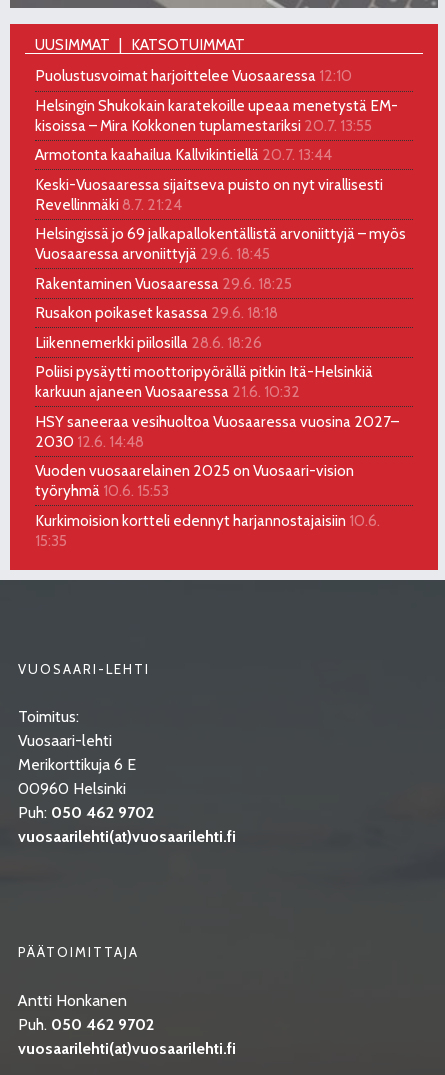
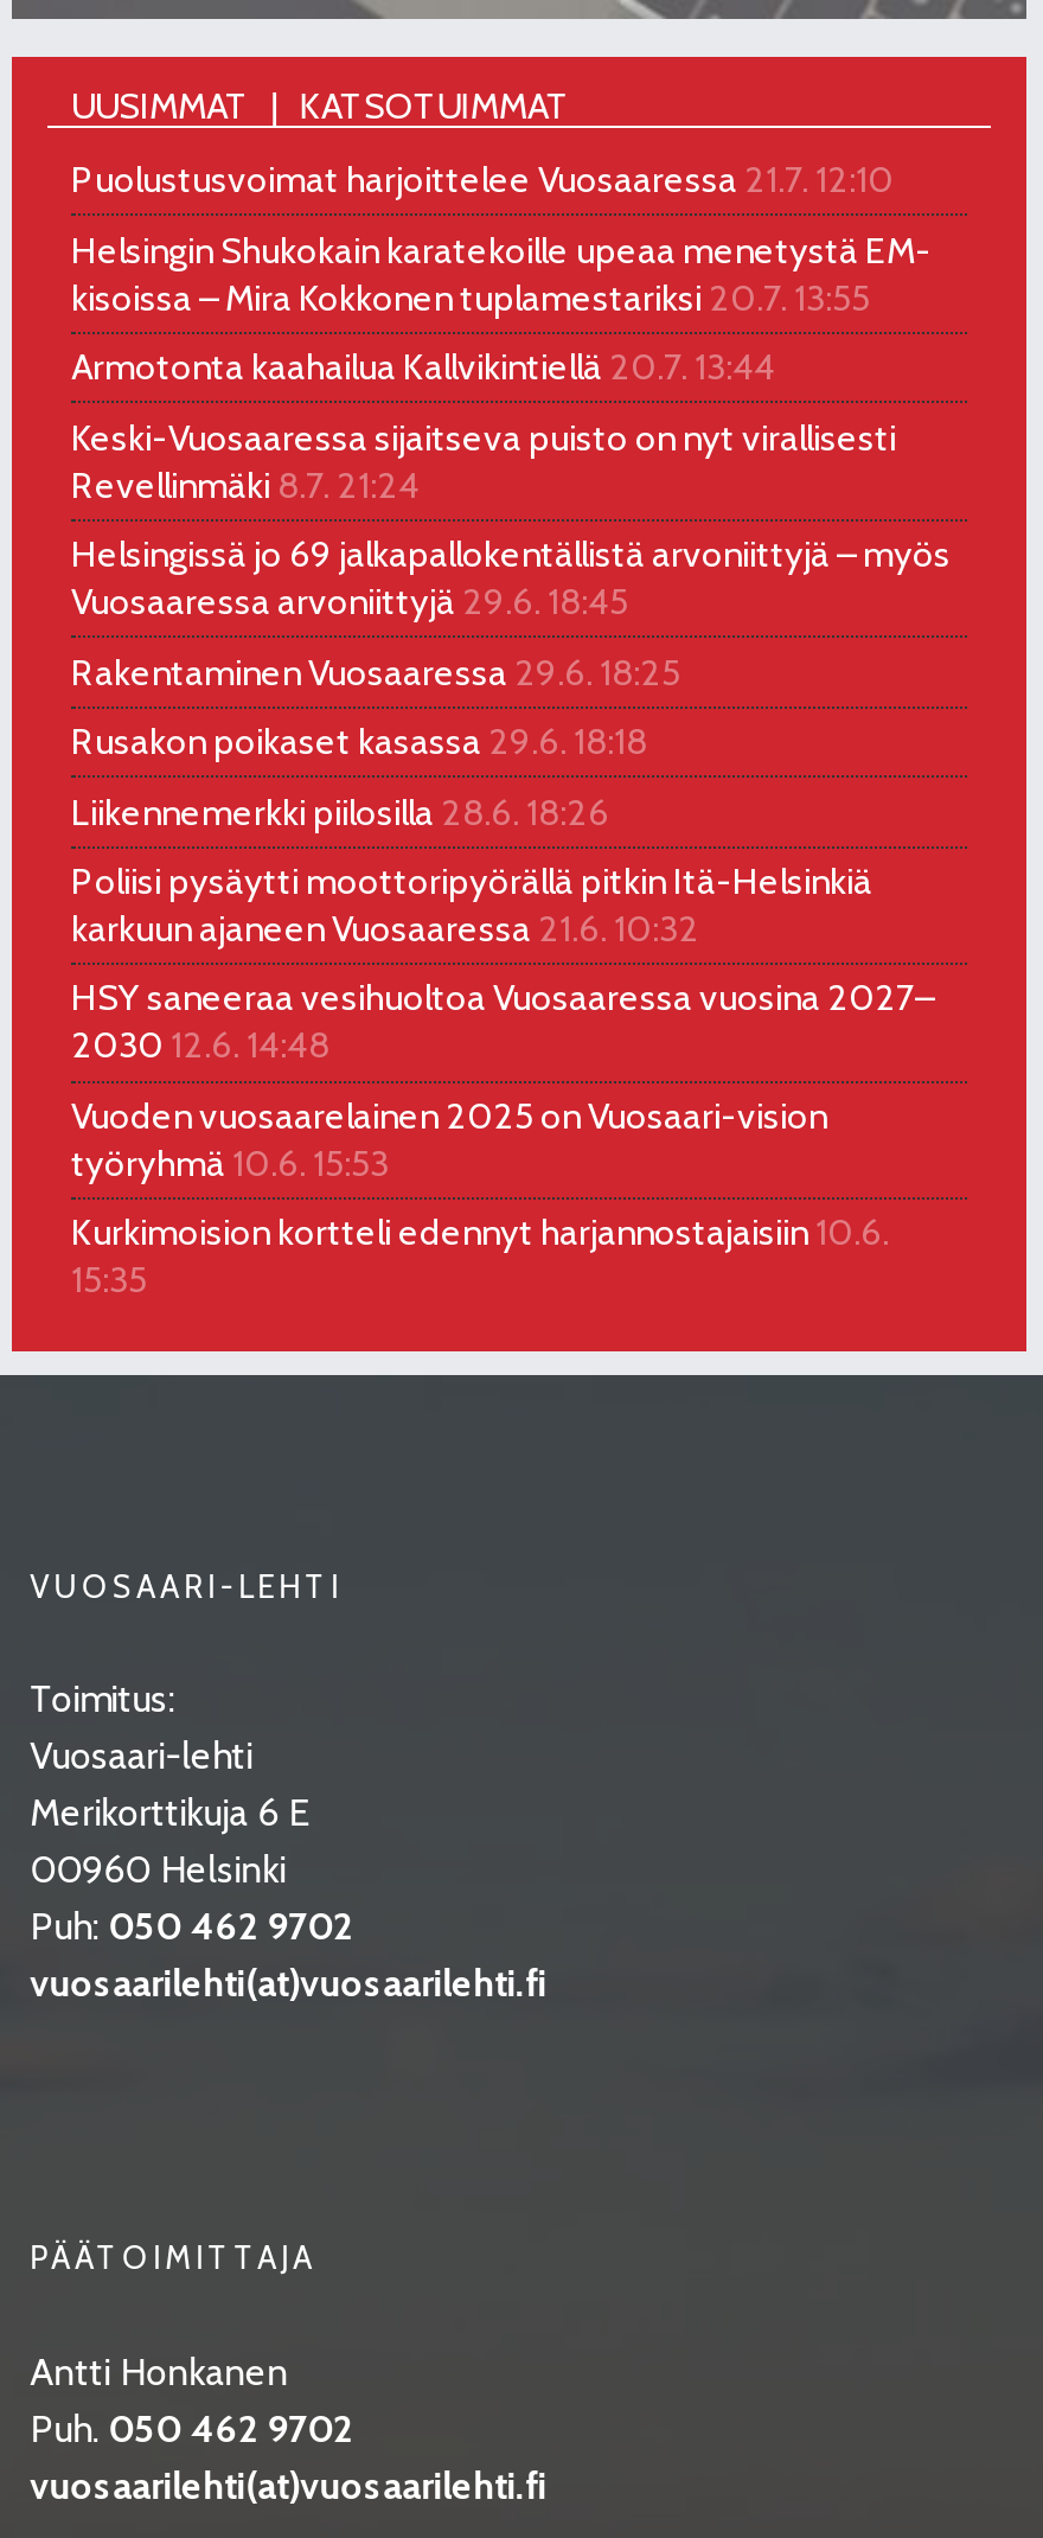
- Puolustusvoimat harjoittelee Vuosaaressa 12:10
+ Puolustusvoimat harjoittelee Vuosaaressa 21.7. 12:10
